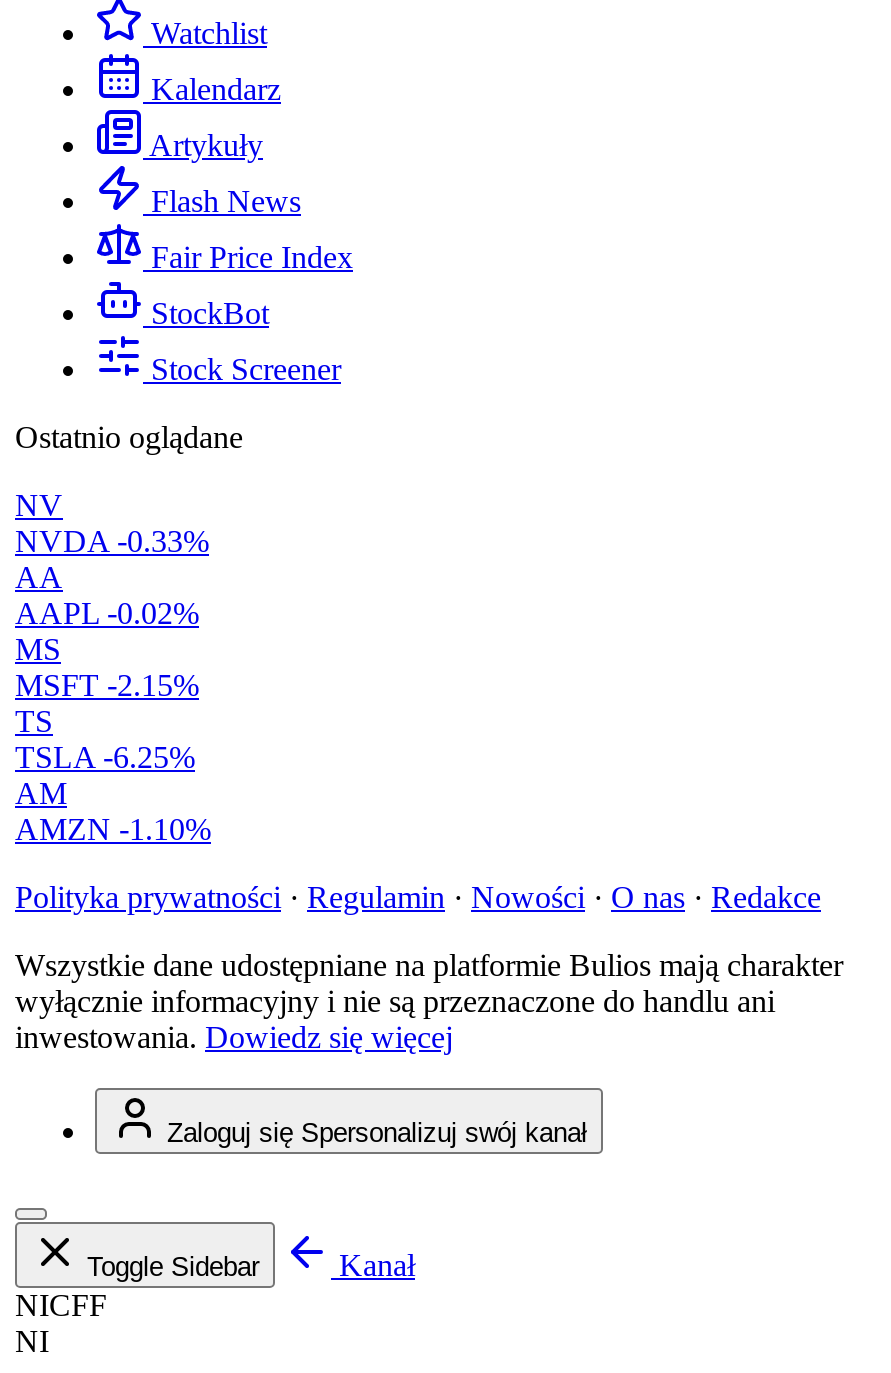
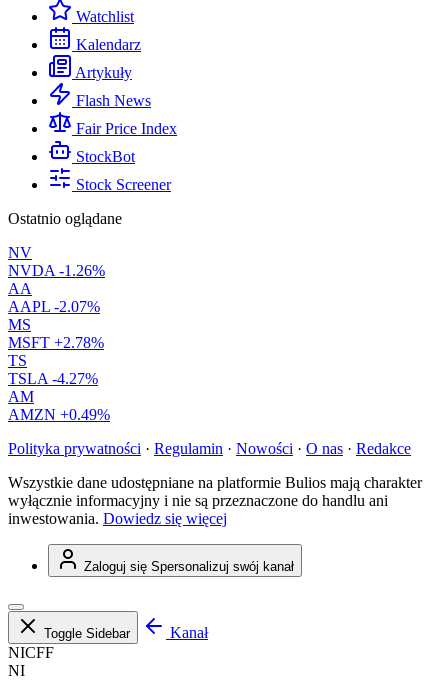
- NVDA -0.33%
+ NVDA -1.26%

- AAPL -0.02%
+ AAPL -2.07%

- MSFT -2.15%
+ MSFT +2.78%

- TSLA -6.25%
+ TSLA -4.27%

- AMZN -1.10%
+ AMZN +0.49%
